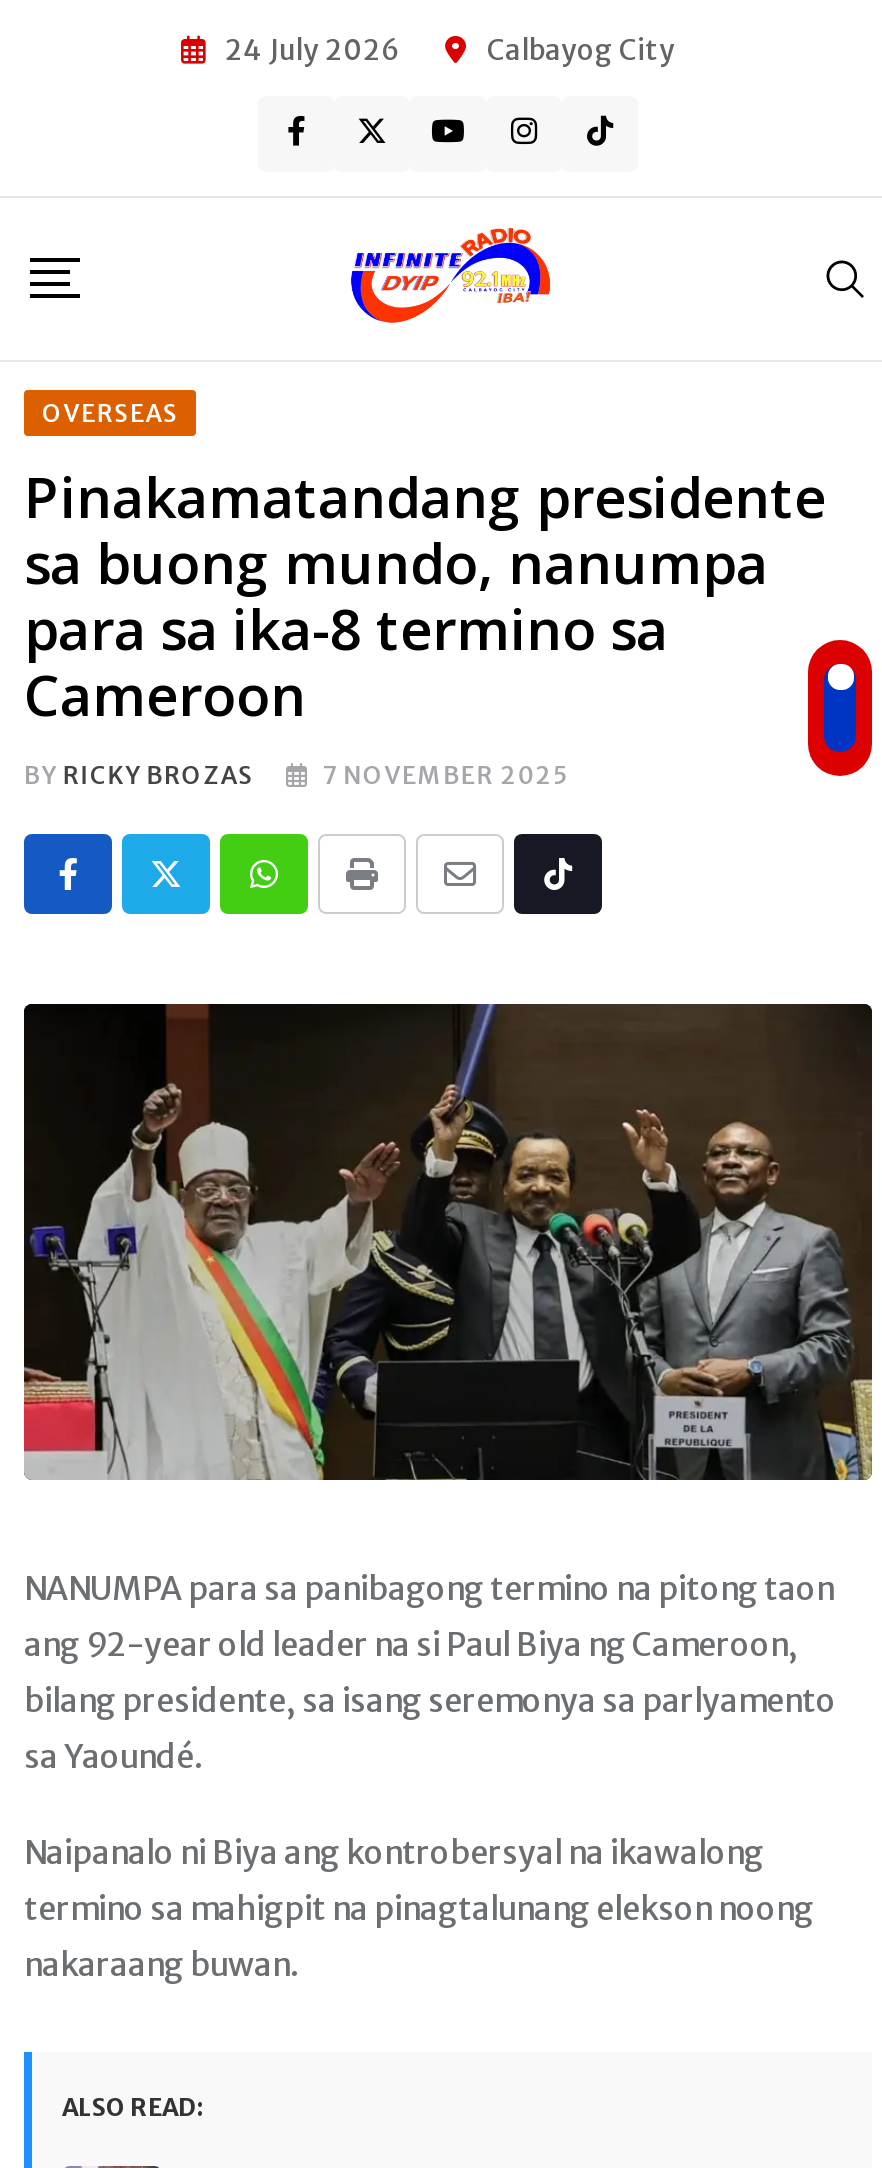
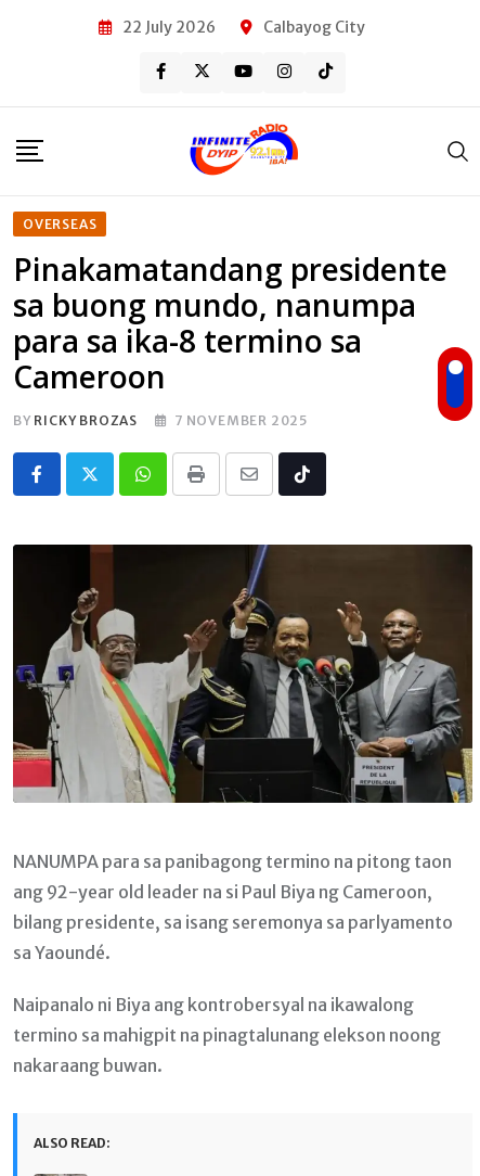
- 24 July 2026
+ 22 July 2026
